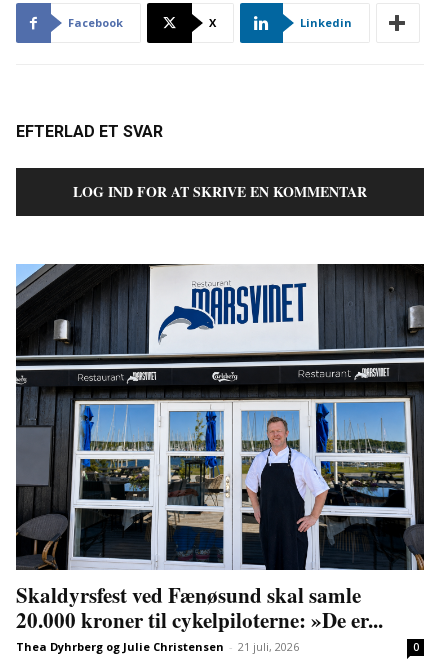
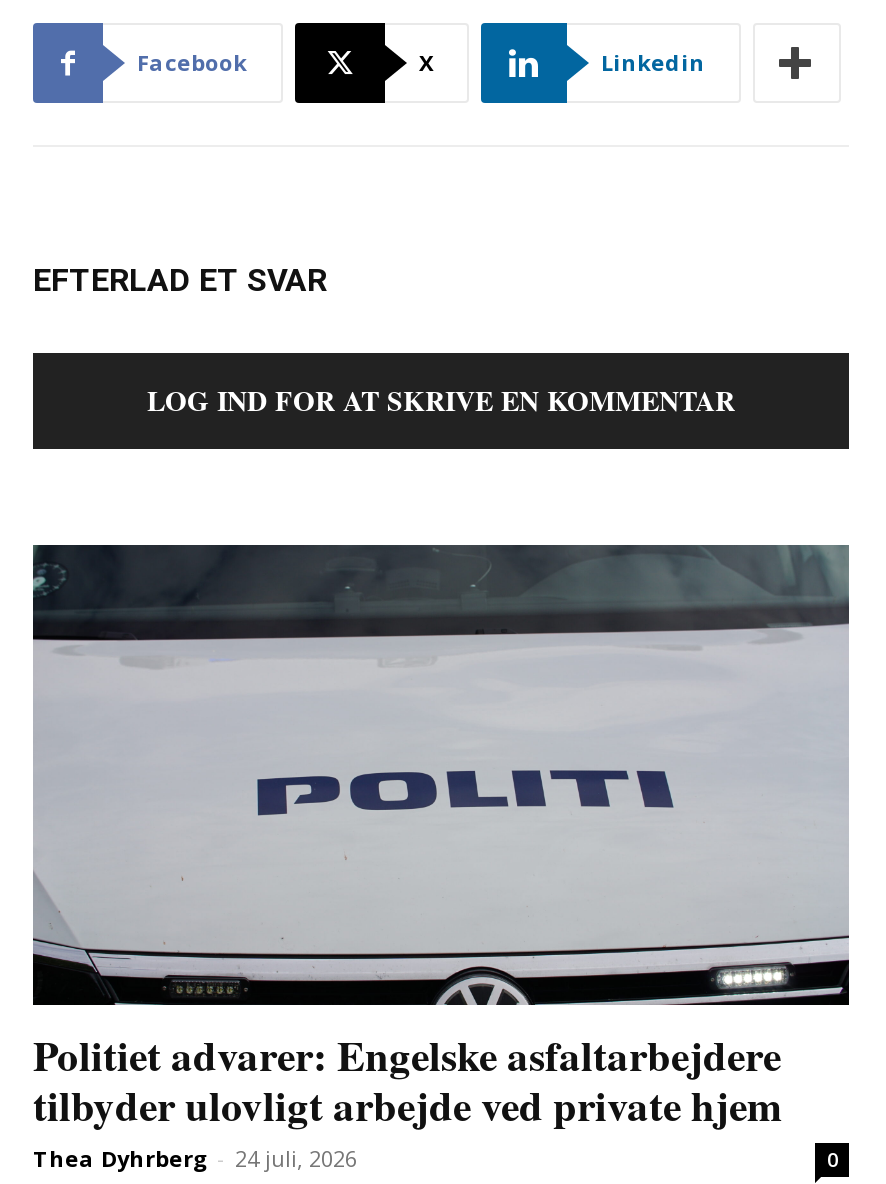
- [image]
- Skaldyrsfest ved Fænøsund skal samle
- 20.000 kroner til cykelpiloterne: »De er...
- Thea Dyhrberg og Julie Christensen - 21 juli, 2026
+ [image]
+ Politiet advarer: Engelske asfaltarbejdere
+ tilbyder ulovligt arbejde ved private hjem
+ Thea Dyhrberg - 24 juli, 2026
